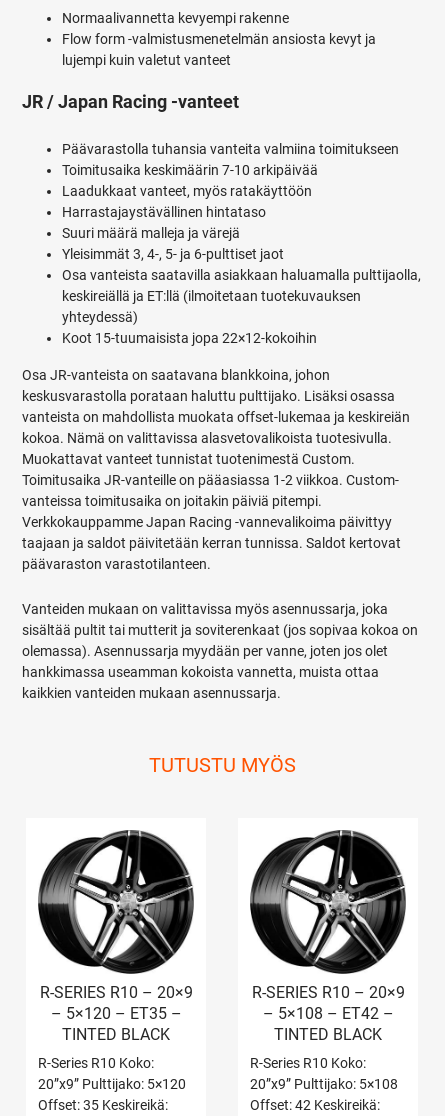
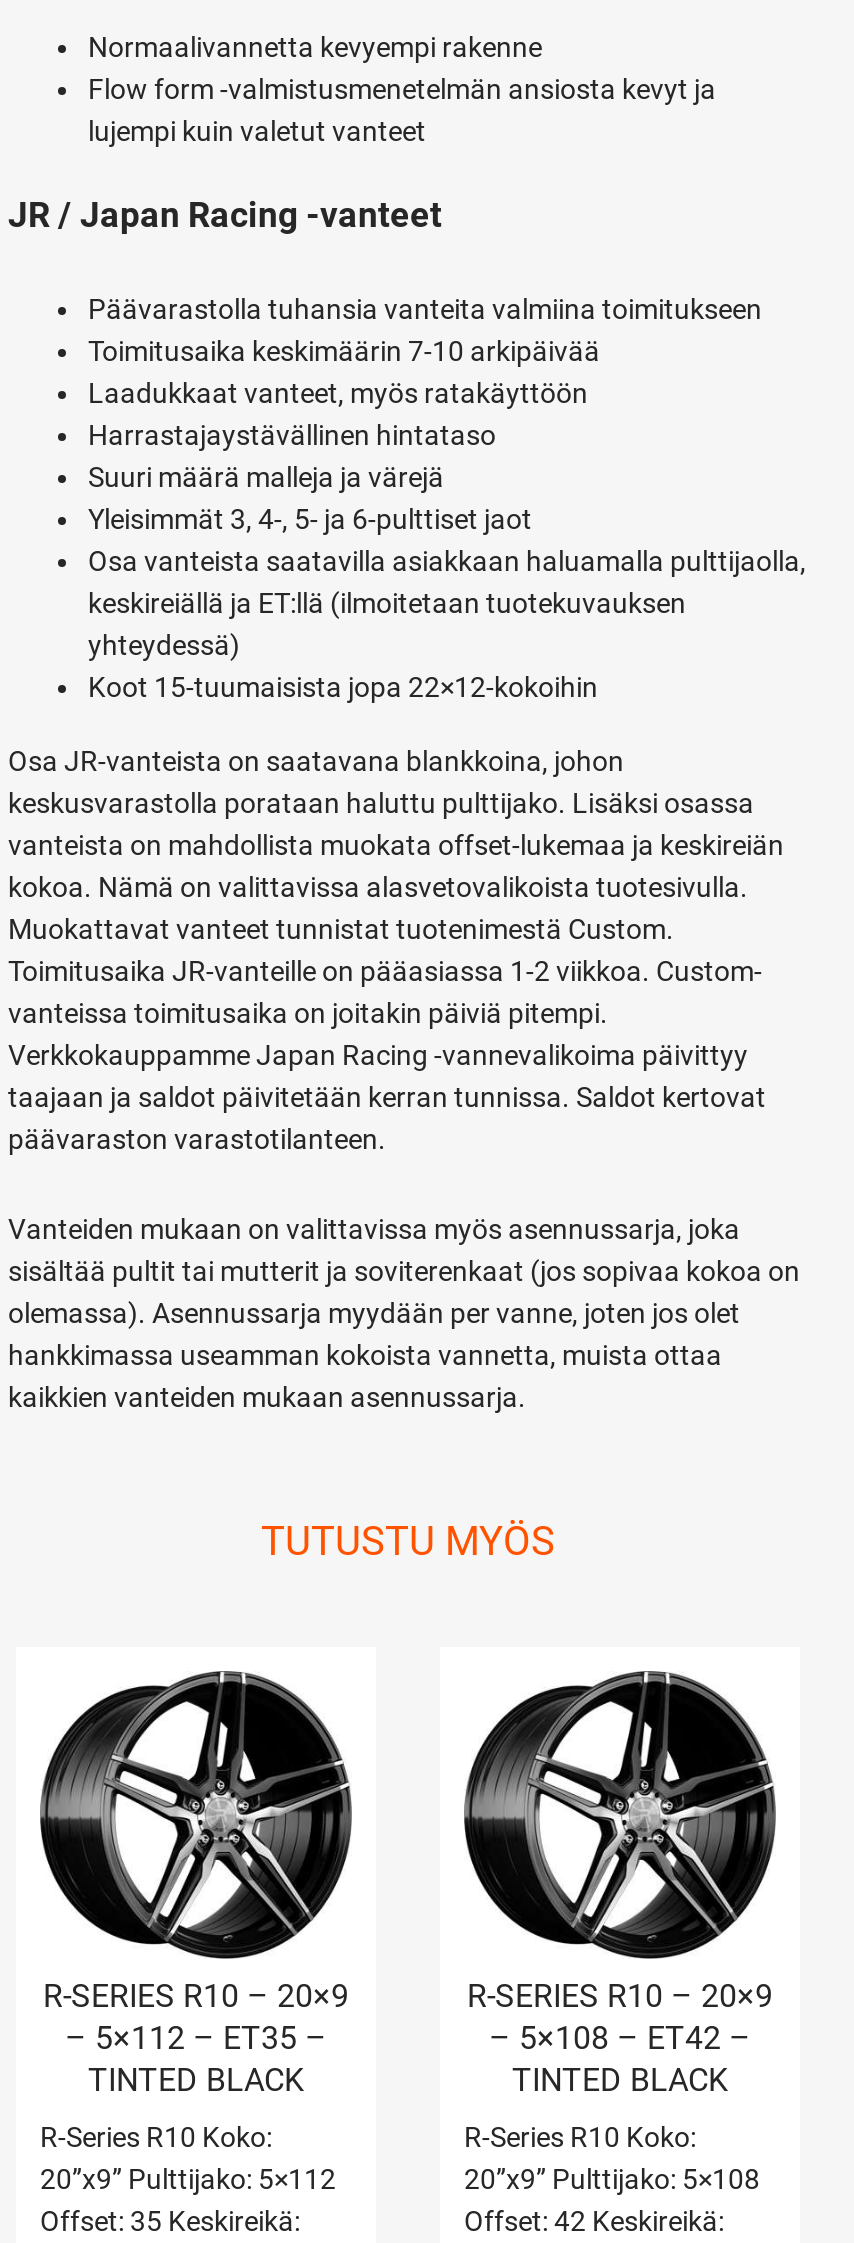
- – 5×120 – ET35 –
+ – 5×112 – ET35 –

- 20”x9” Pulttijako: 5×120
+ 20”x9” Pulttijako: 5×112
